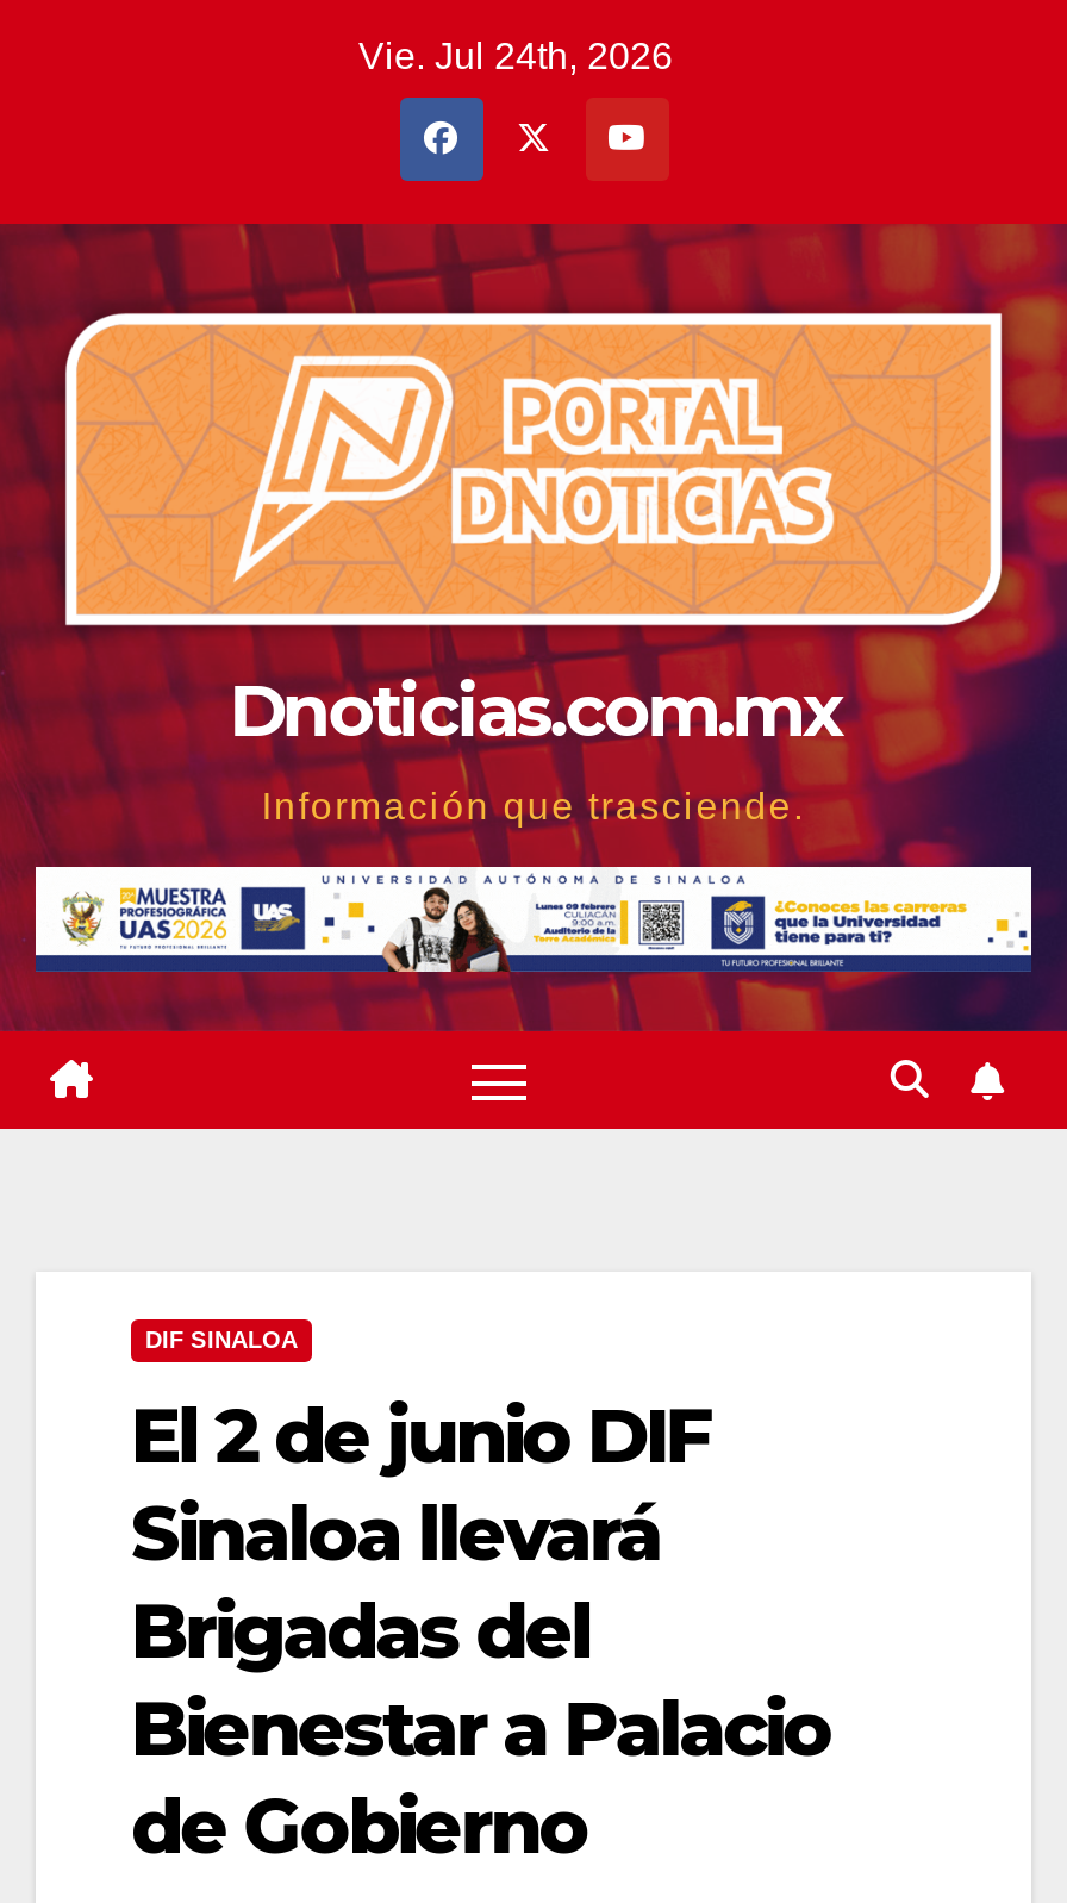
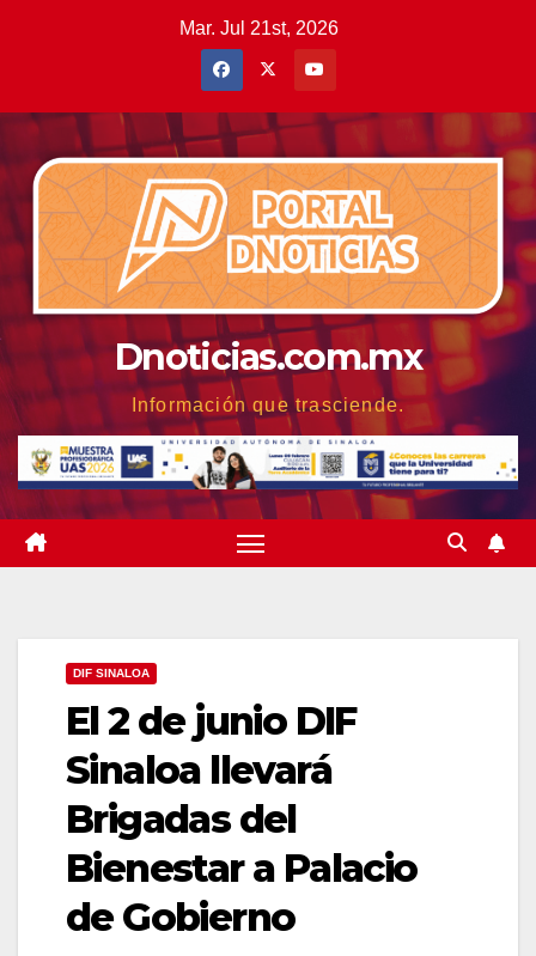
- Vie. Jul 24th, 2026
+ Mar. Jul 21st, 2026
